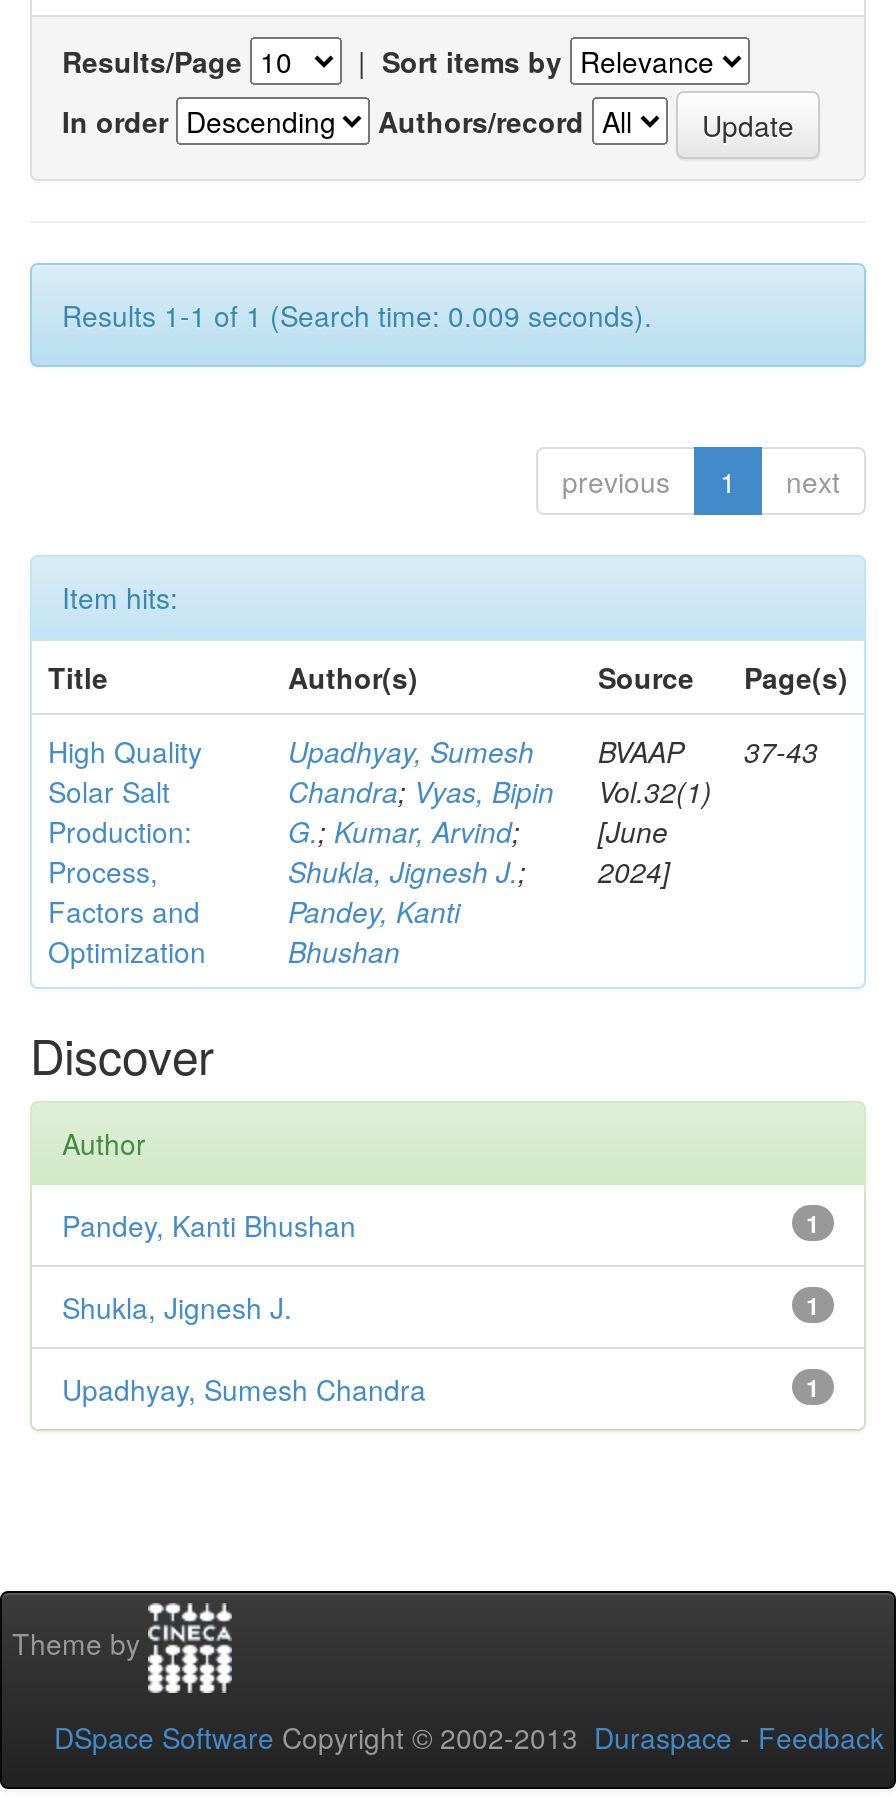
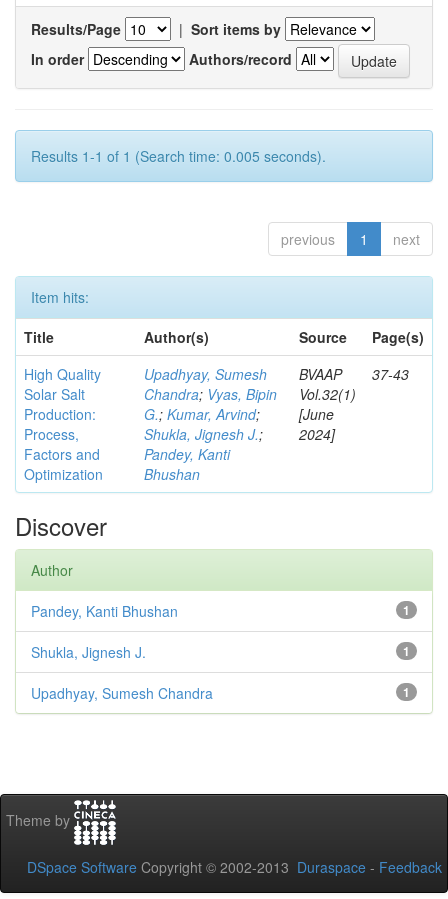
- Results 1-1 of 1 (Search time: 0.009 seconds).
+ Results 1-1 of 1 (Search time: 0.005 seconds).
